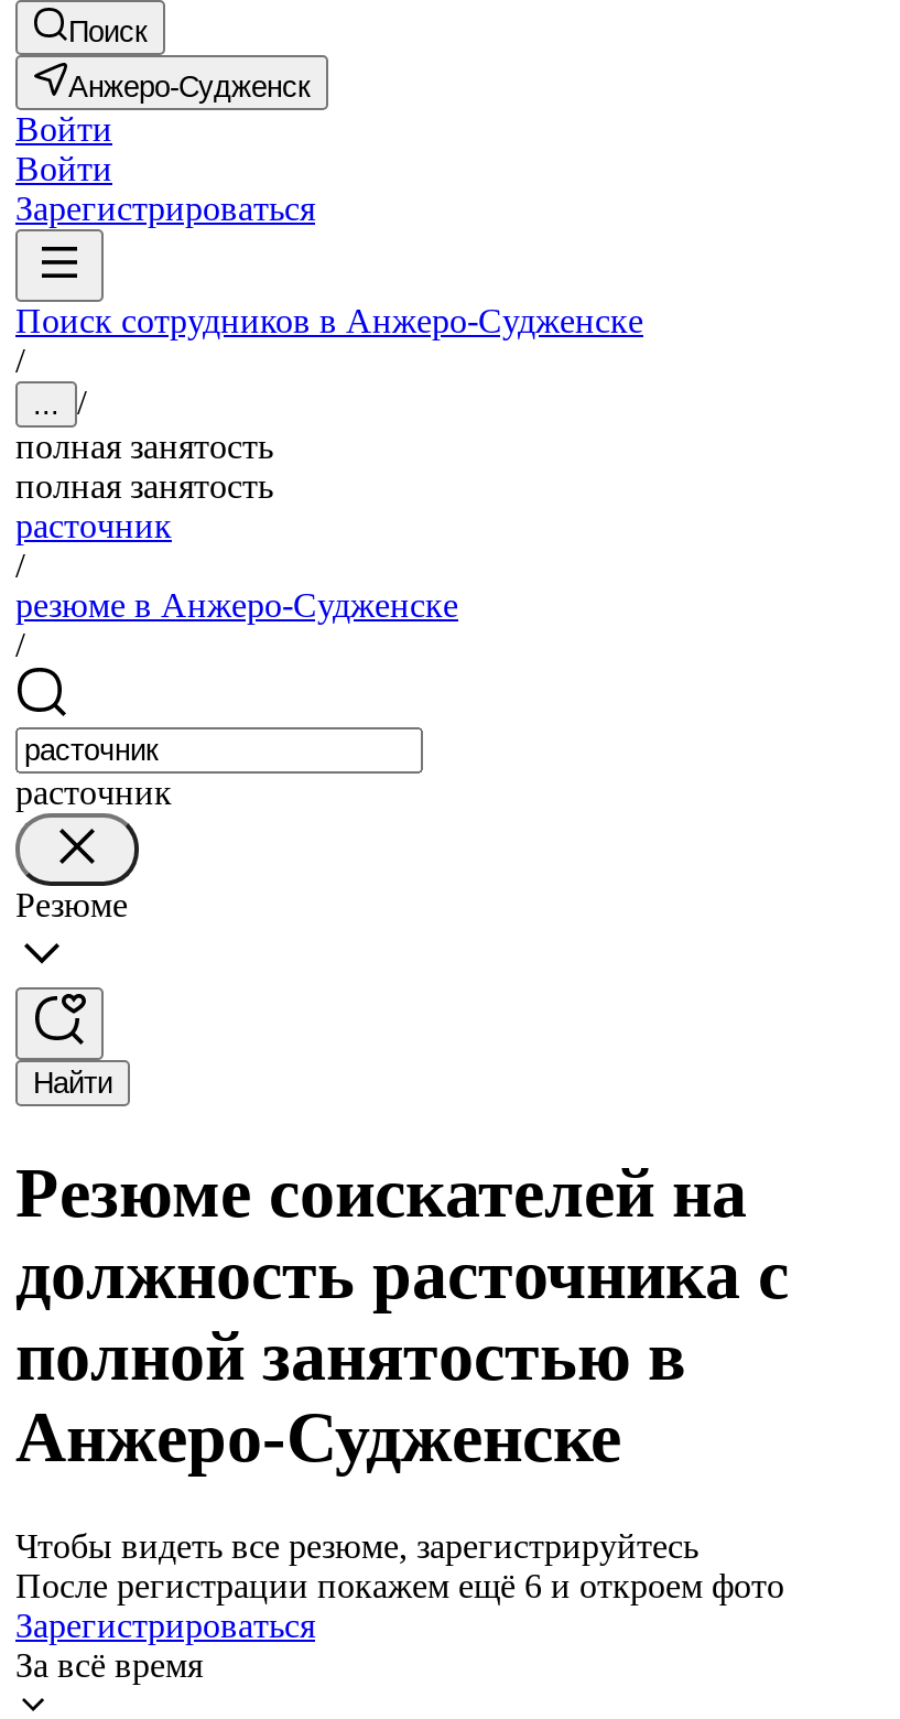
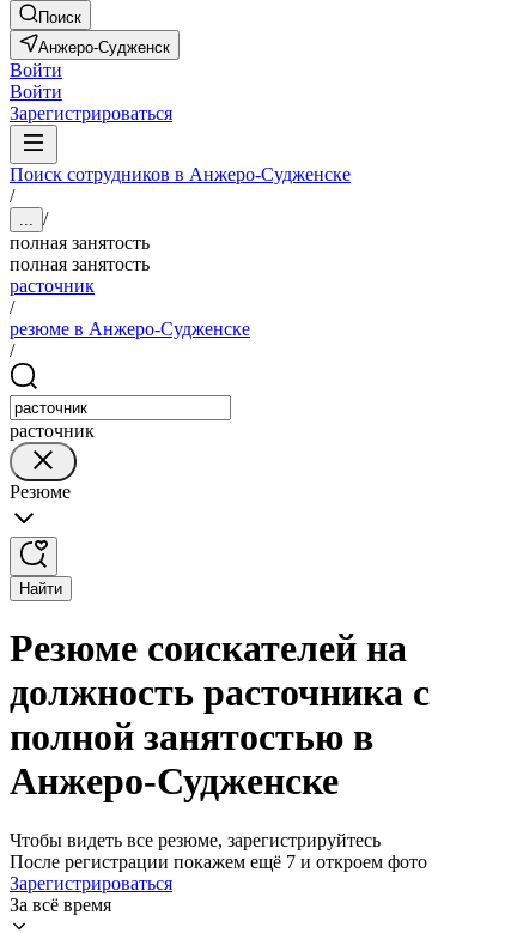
- После регистрации покажем ещё 6 и откроем фото
+ После регистрации покажем ещё 7 и откроем фото
